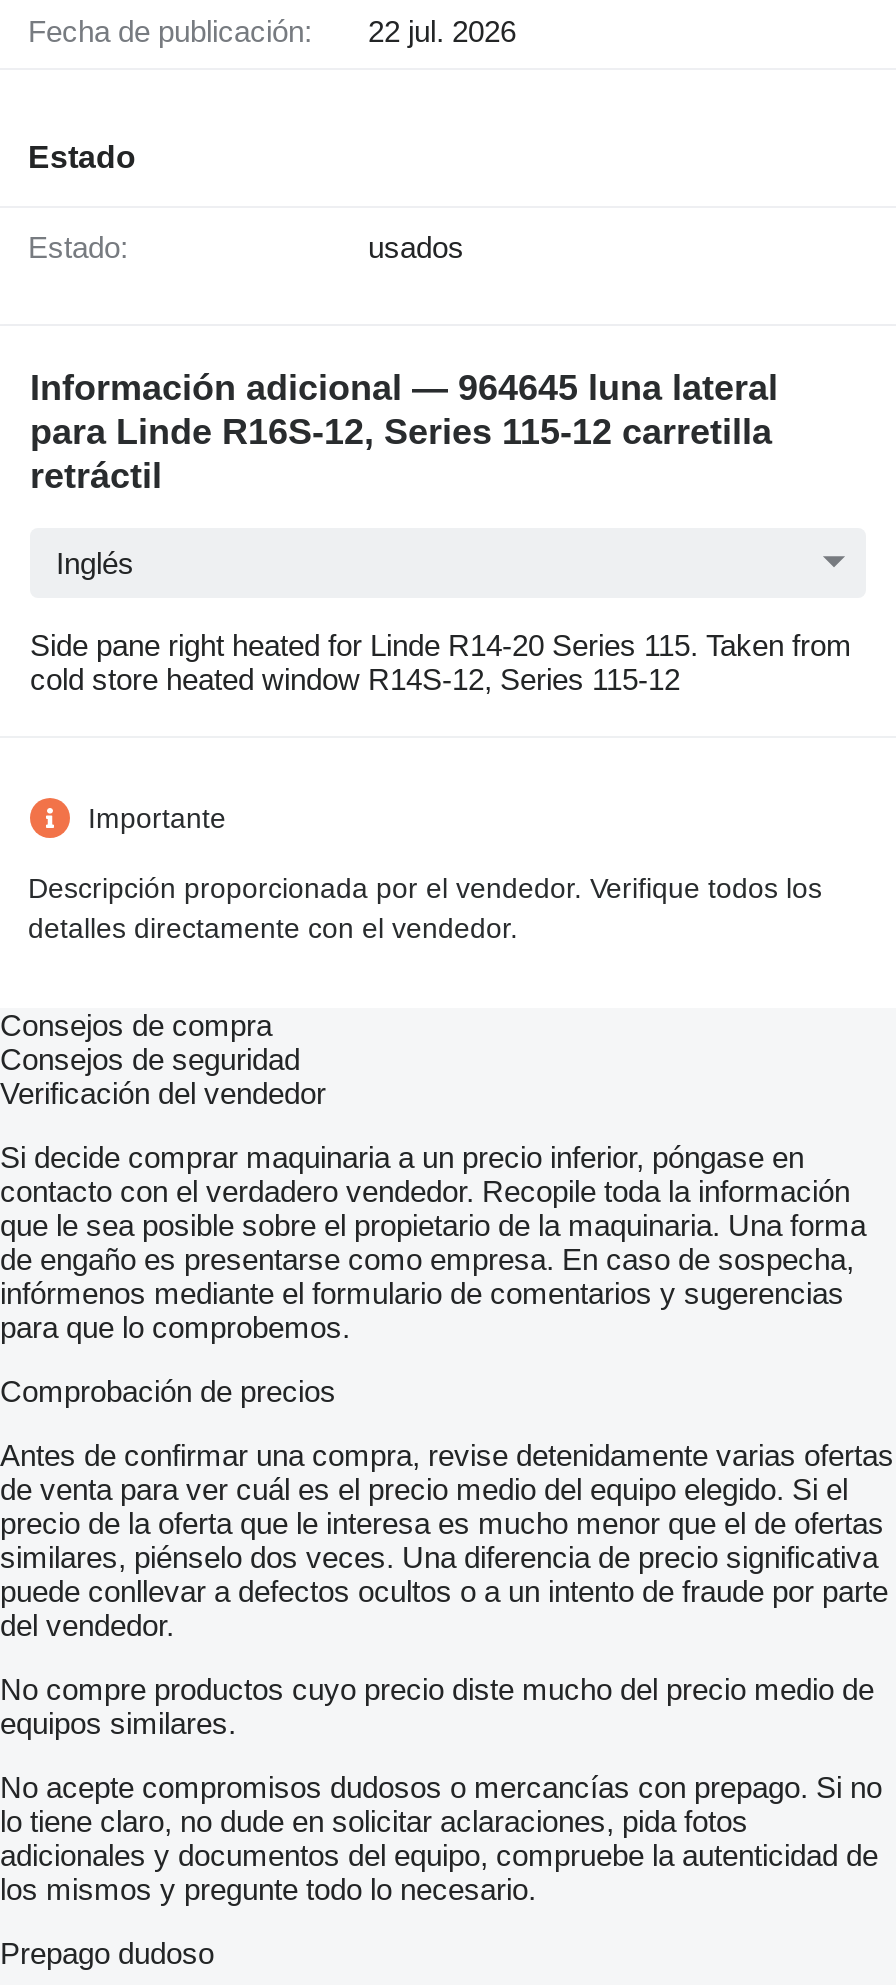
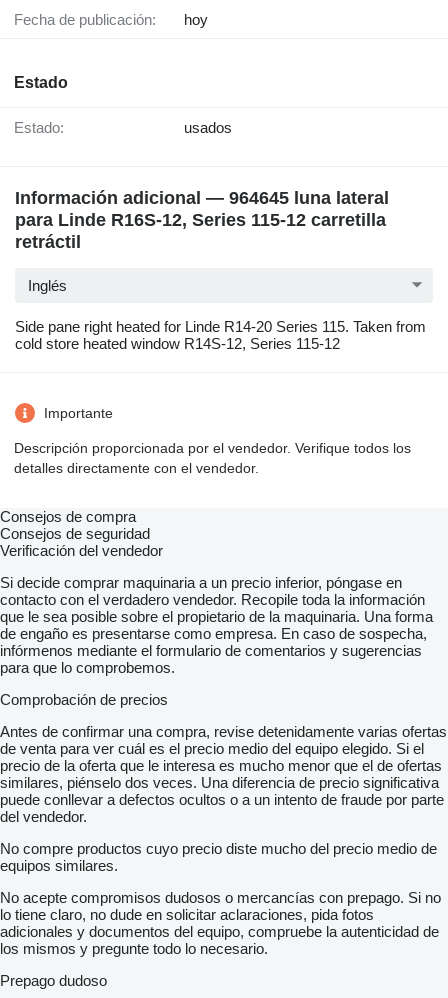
- 22 jul. 2026
+ hoy
